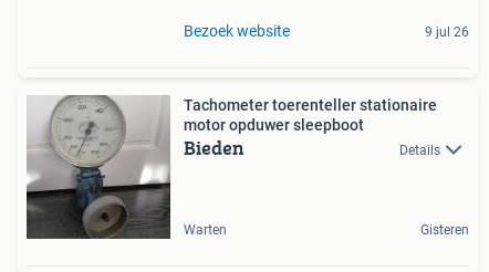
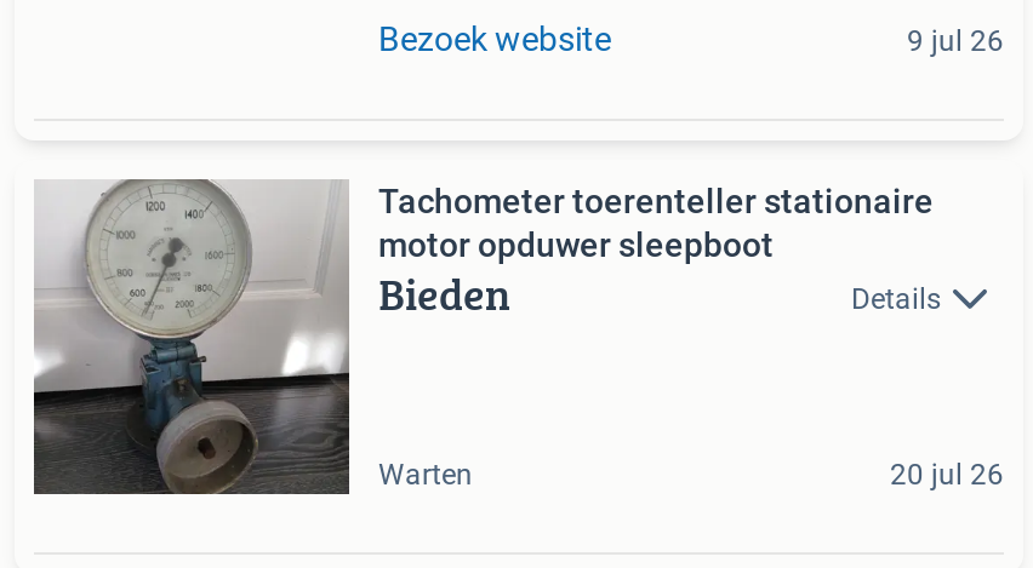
- Gisteren
+ 20 jul 26
